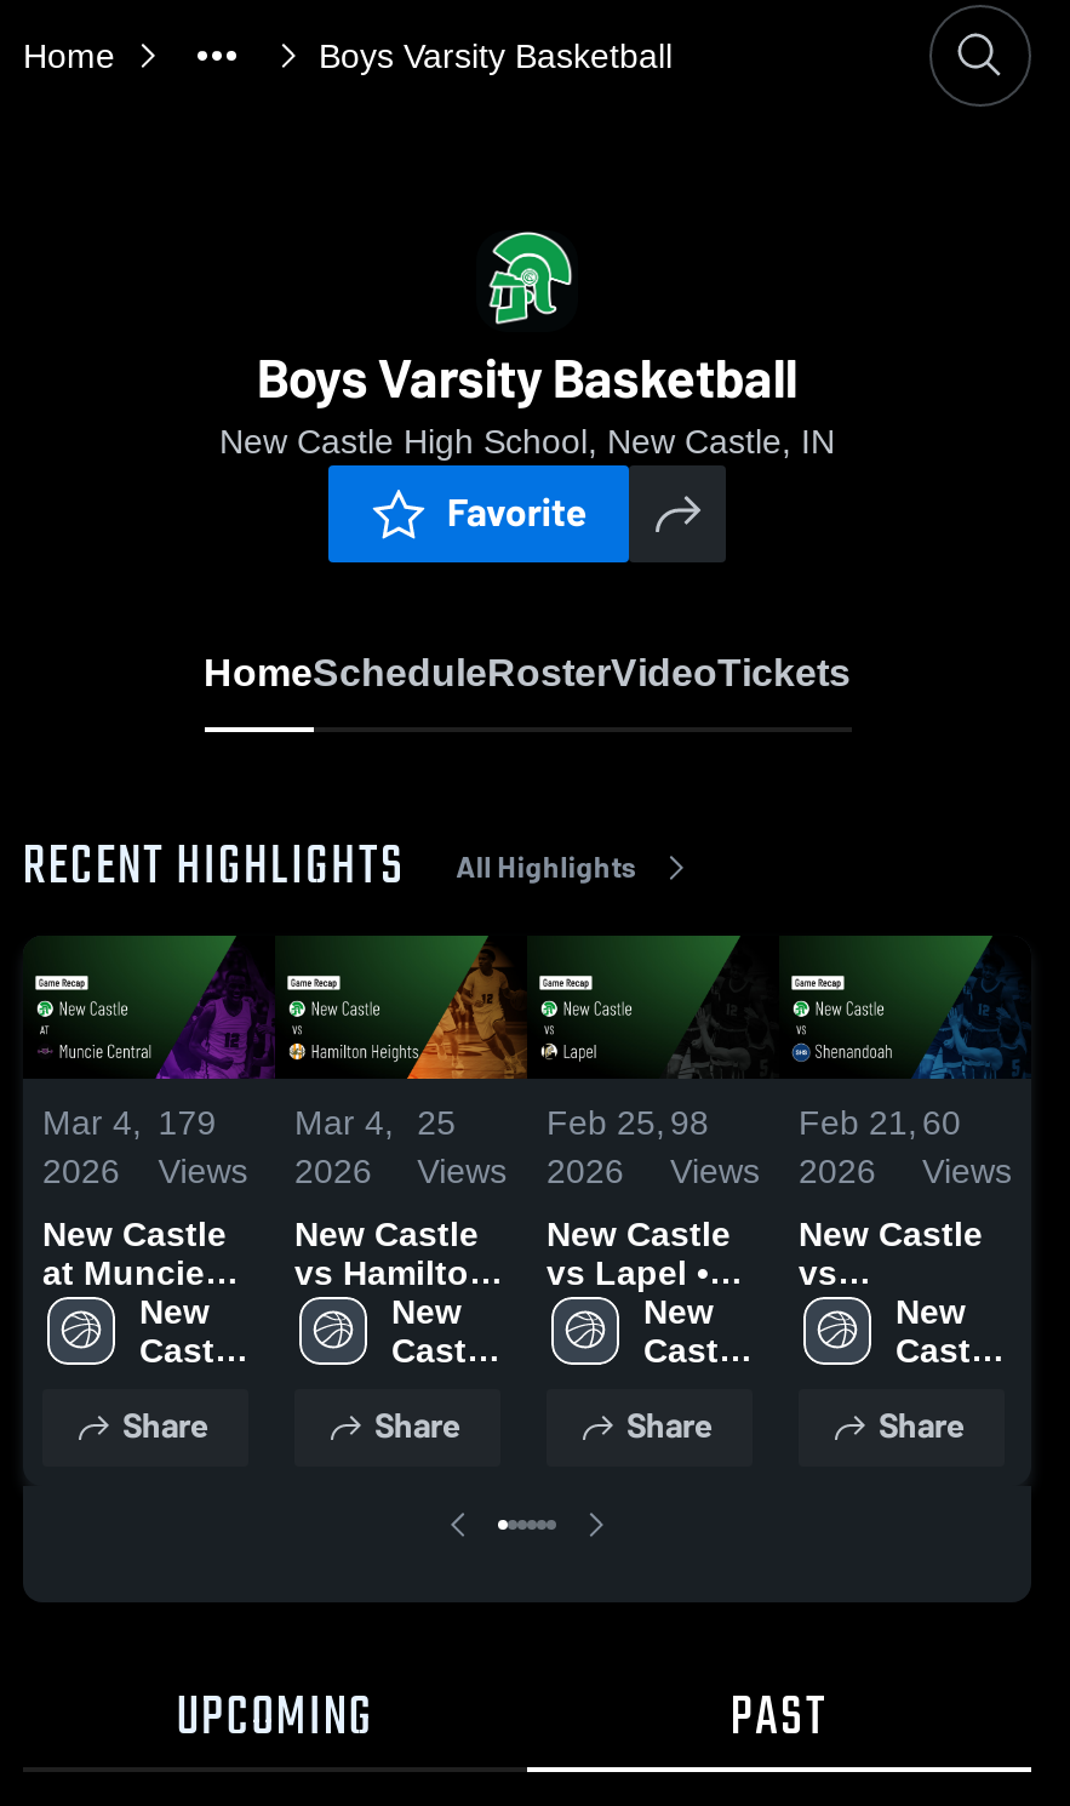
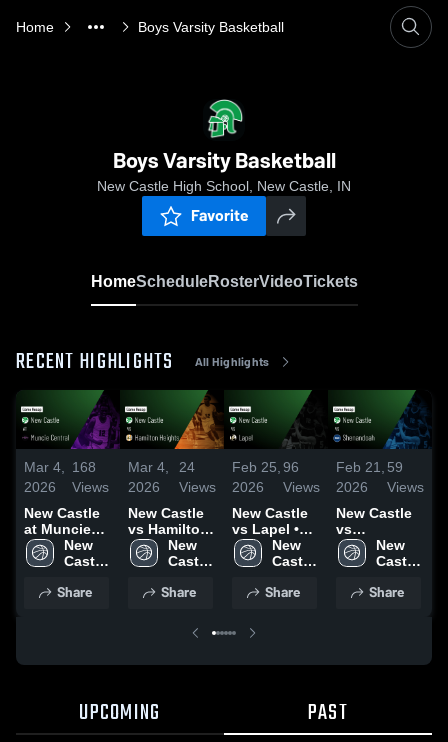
- Mar 4, 179
+ Mar 4, 168

- Mar 4, 25
+ Mar 4, 24

- Feb 25, 98
+ Feb 25, 96

- Feb 21, 60
+ Feb 21, 59
